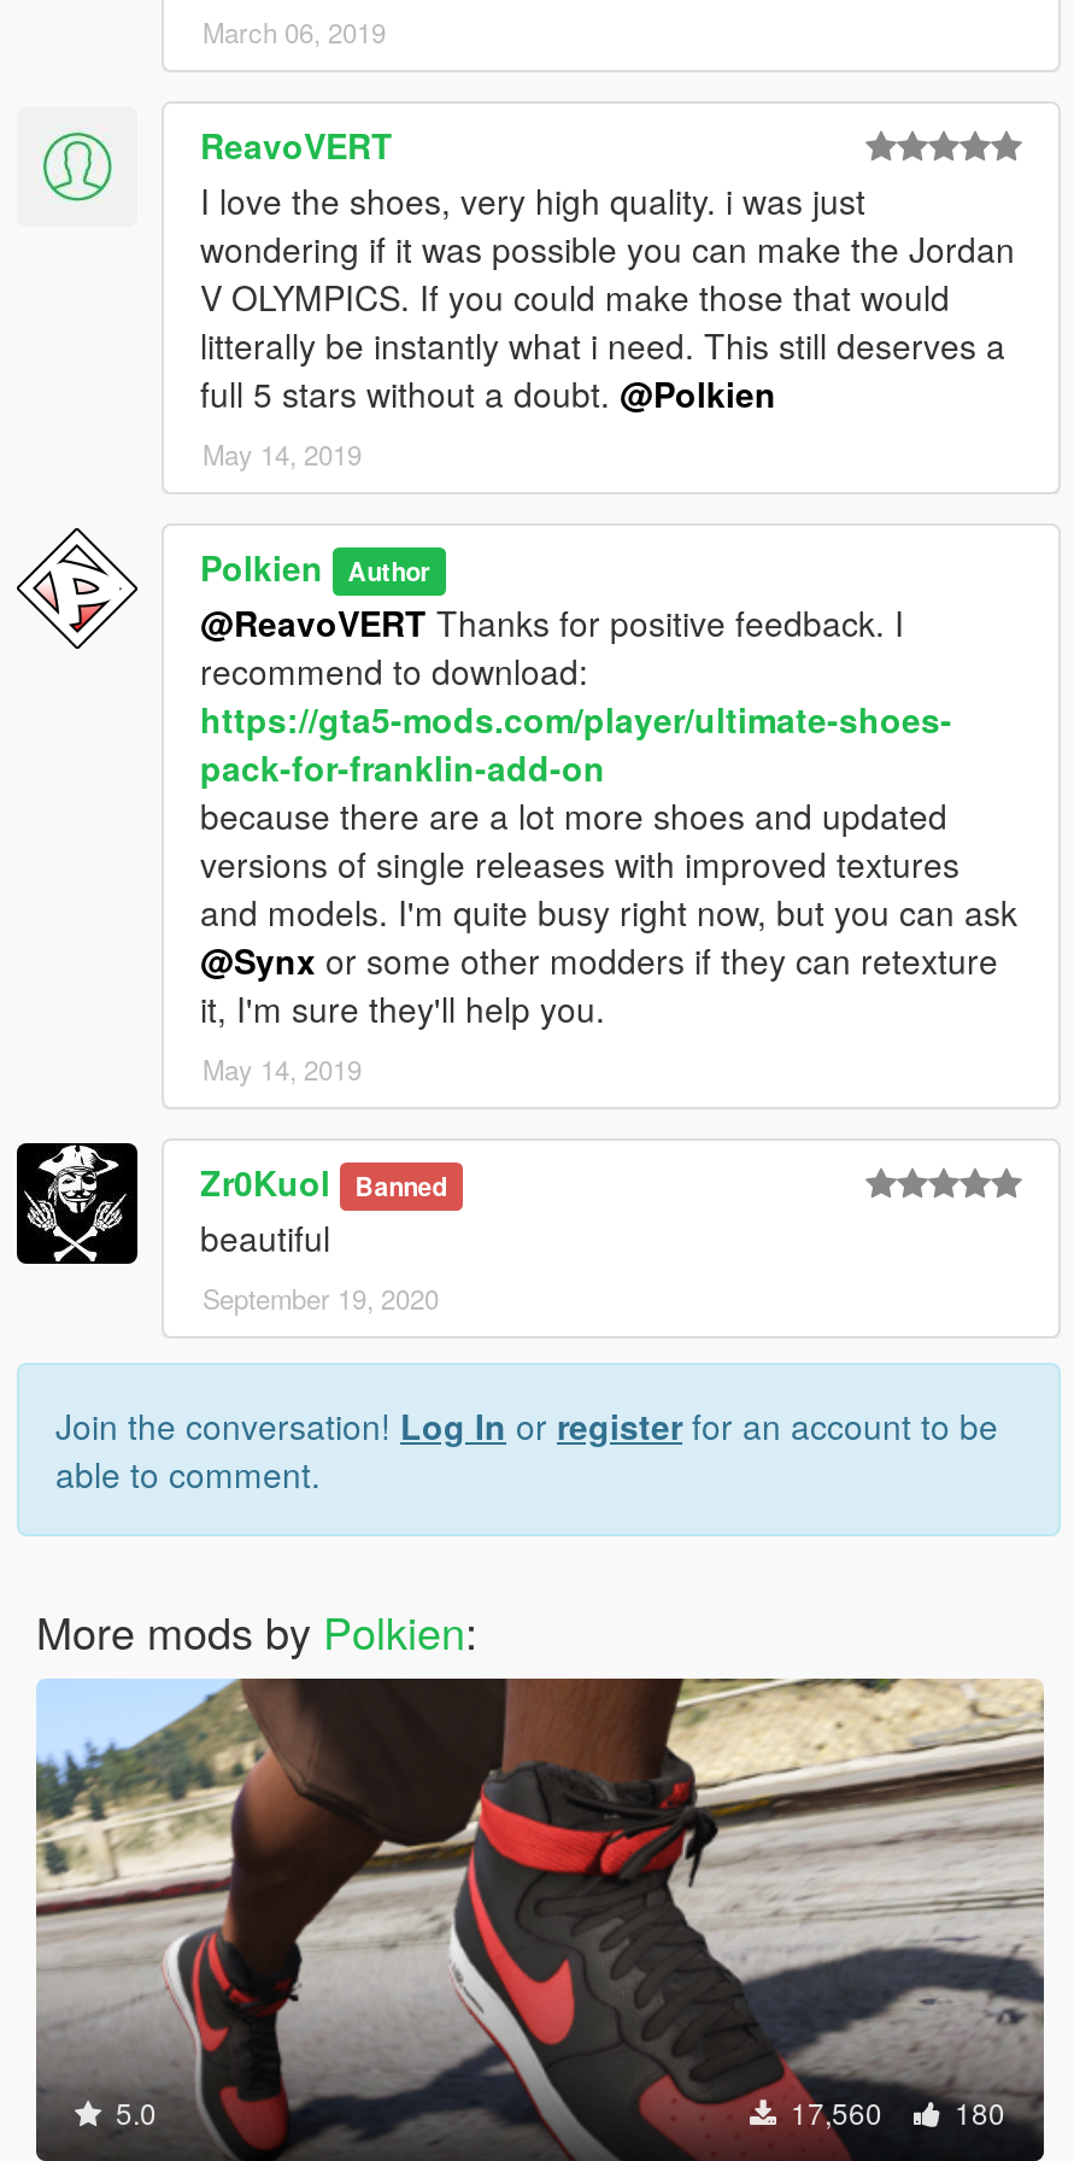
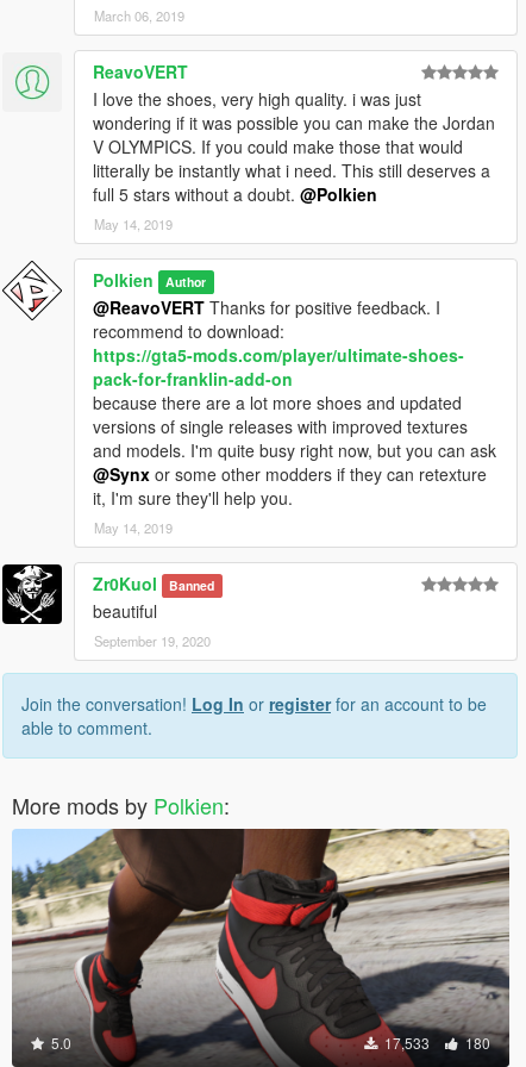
- 17,560 180
+ 17,533 180
